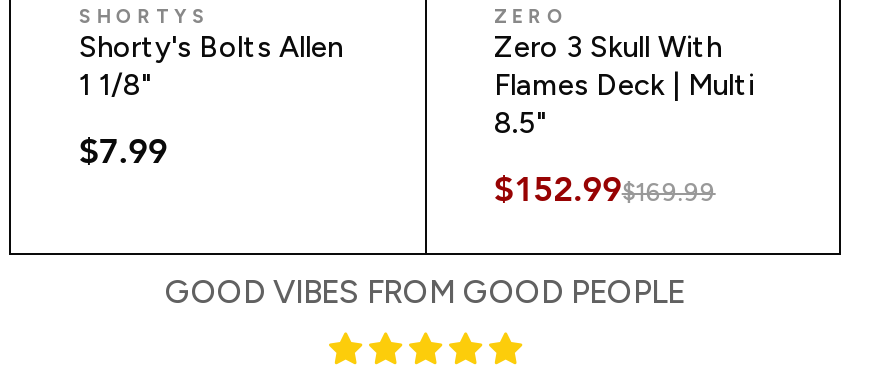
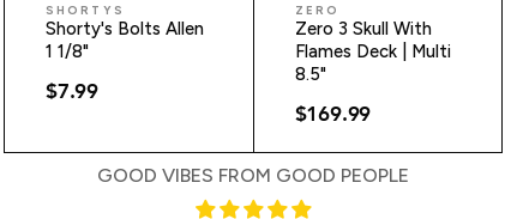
- $152.99$169.99
+ $169.99
